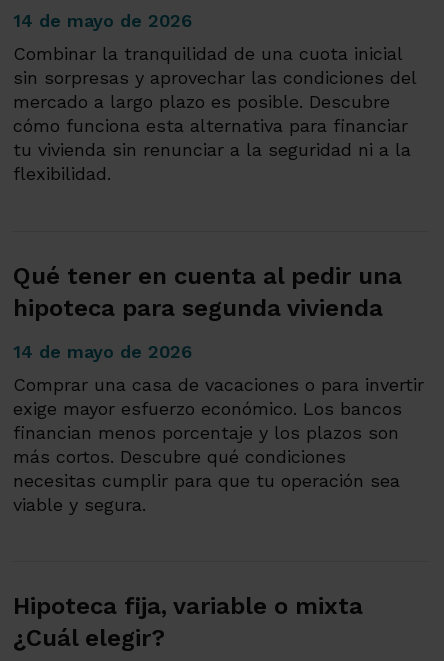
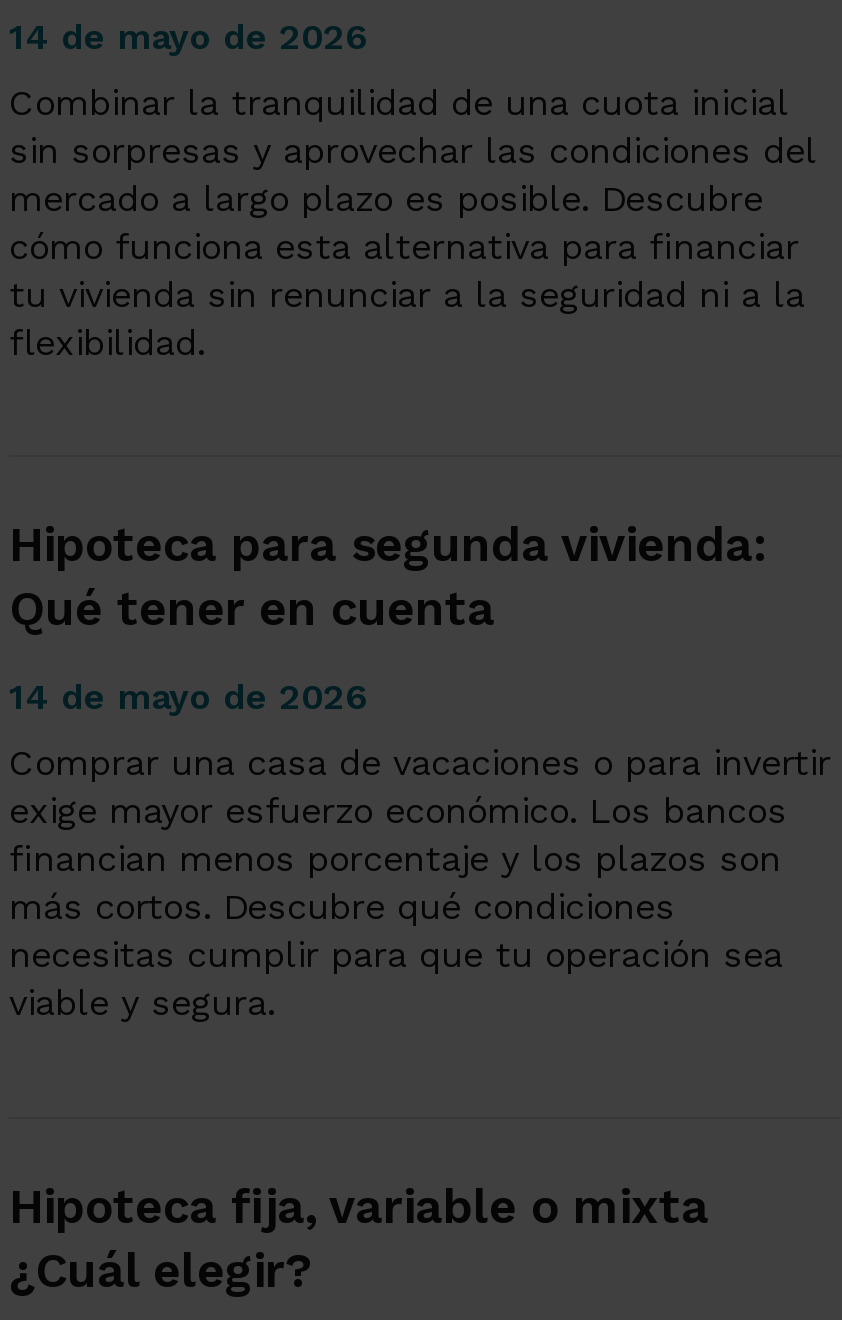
- Qué tener en cuenta al pedir una
- hipoteca para segunda vivienda
+ Hipoteca para segunda vivienda:
+ Qué tener en cuenta
